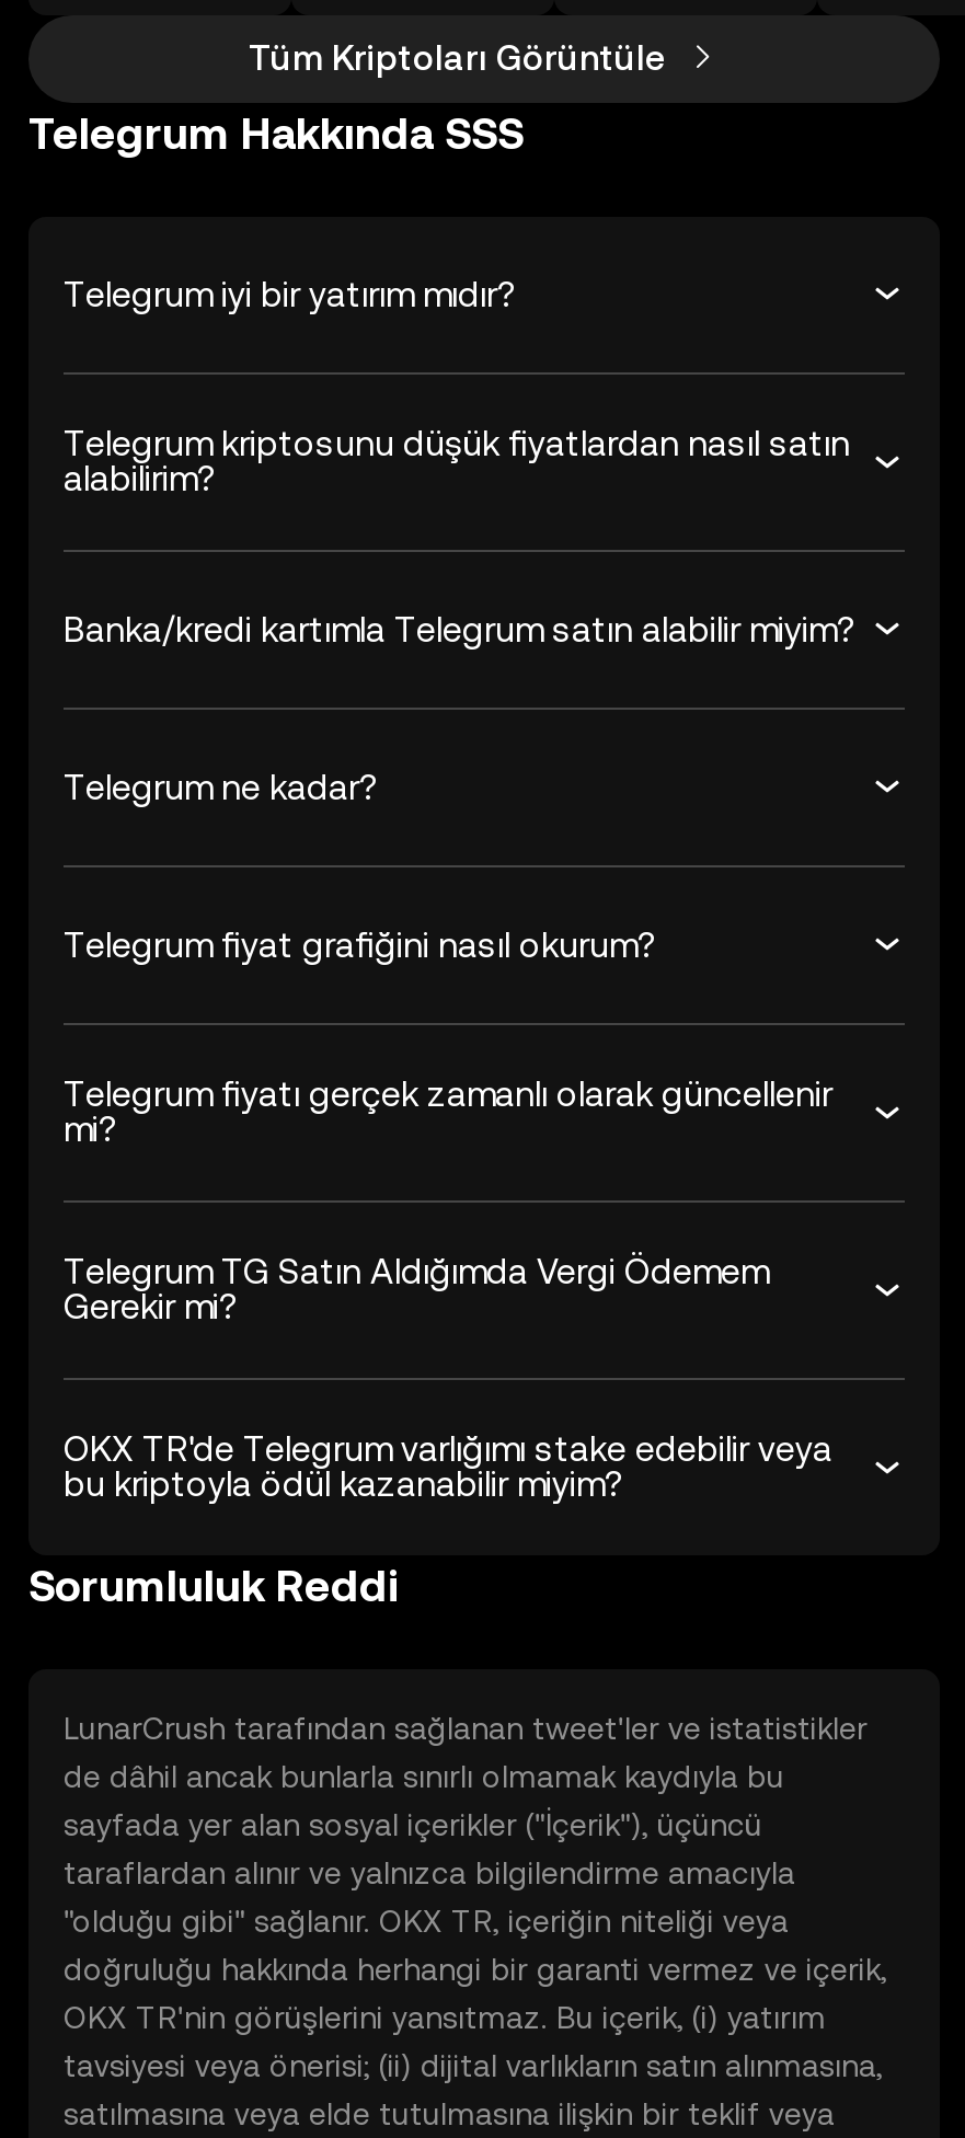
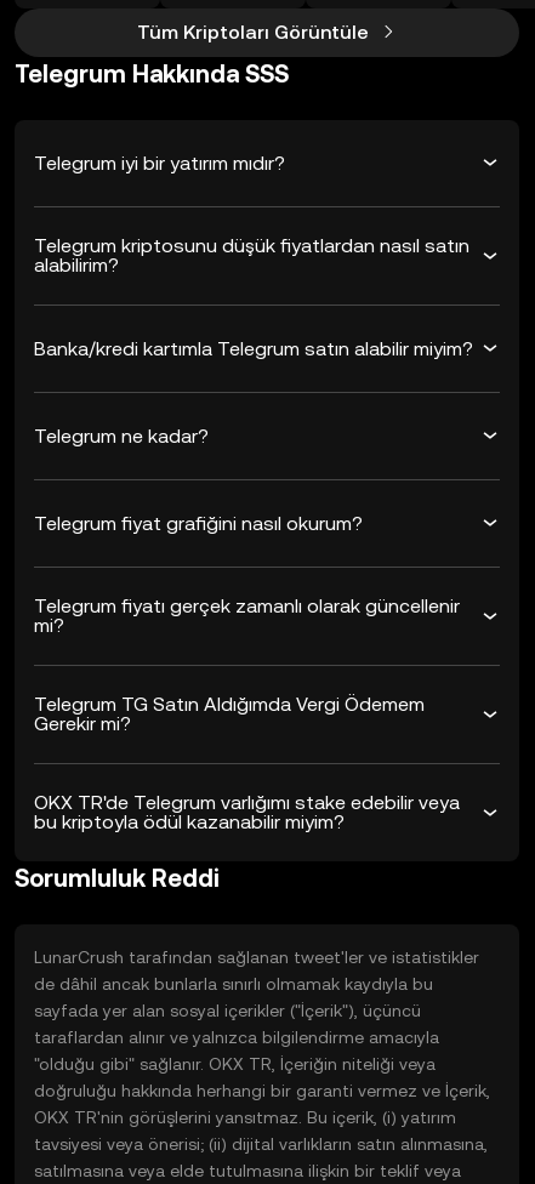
- "olduğu gibi" sağlanır. OKX TR, içeriğin niteliği veya
+ "olduğu gibi" sağlanır. OKX TR, İçeriğin niteliği veya

- doğruluğu hakkında herhangi bir garanti vermez ve içerik,
+ doğruluğu hakkında herhangi bir garanti vermez ve İçerik,
